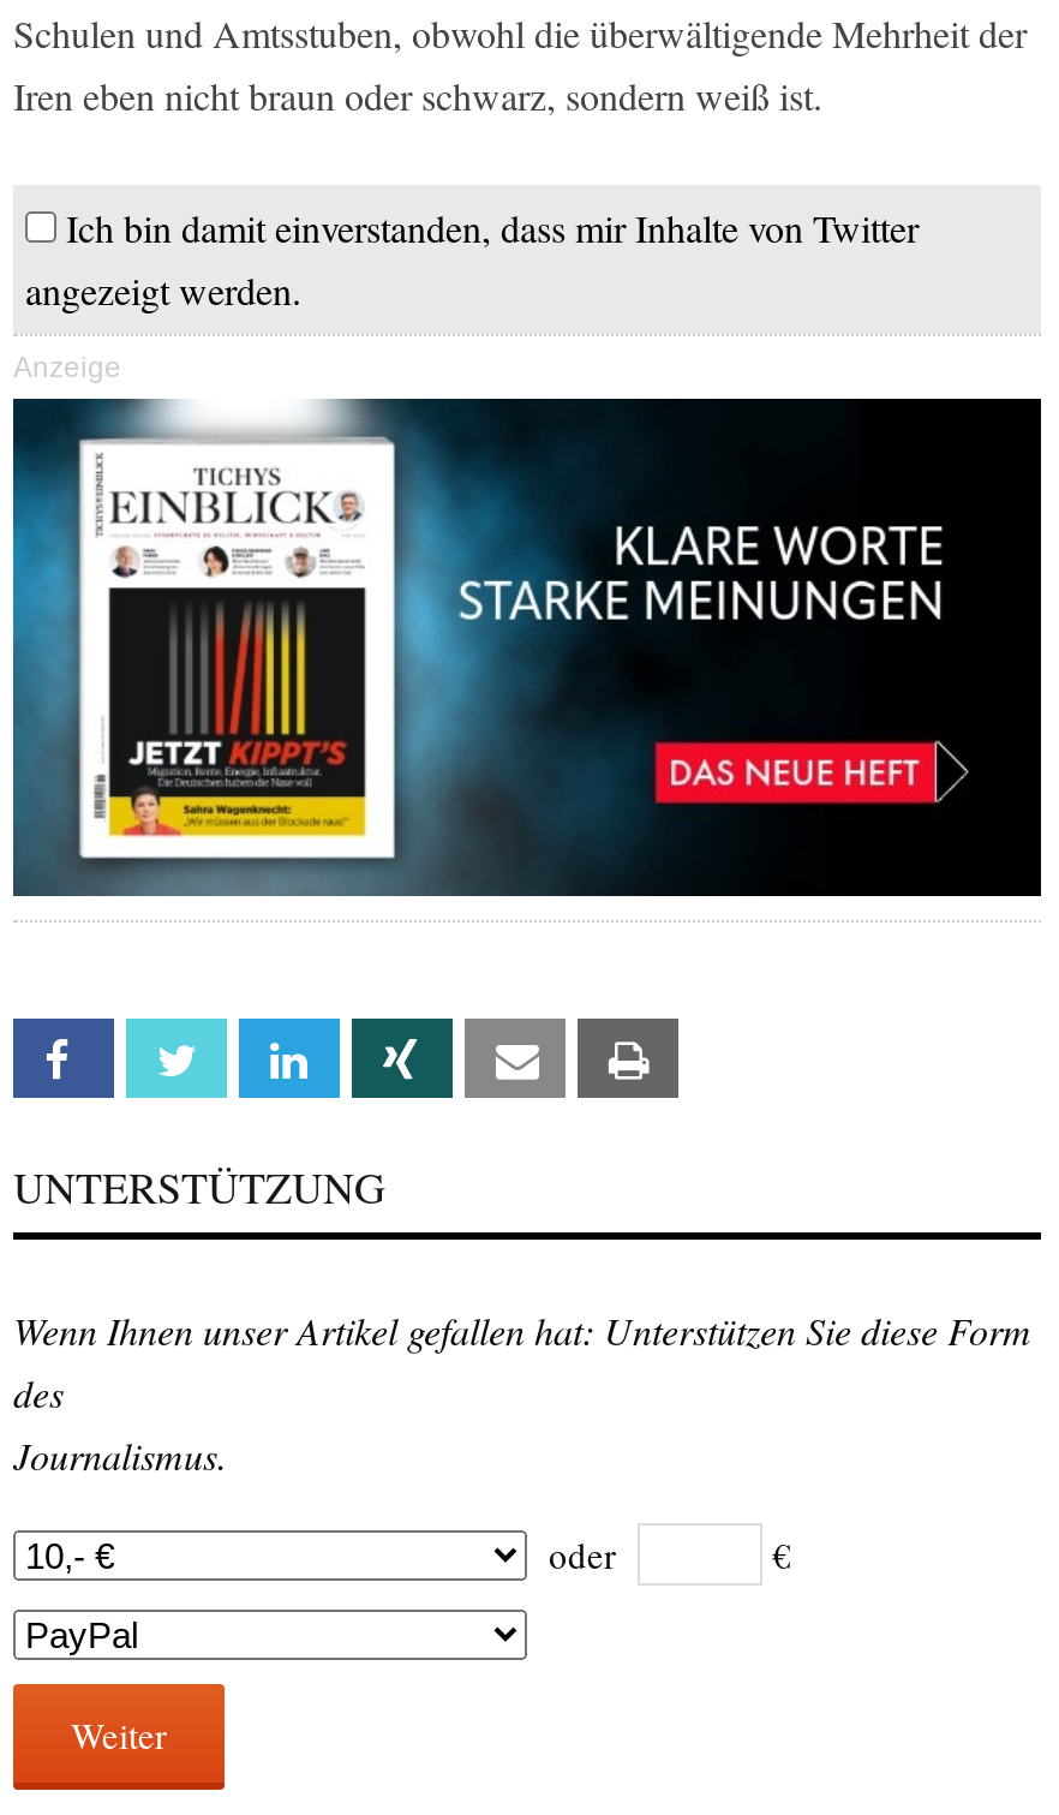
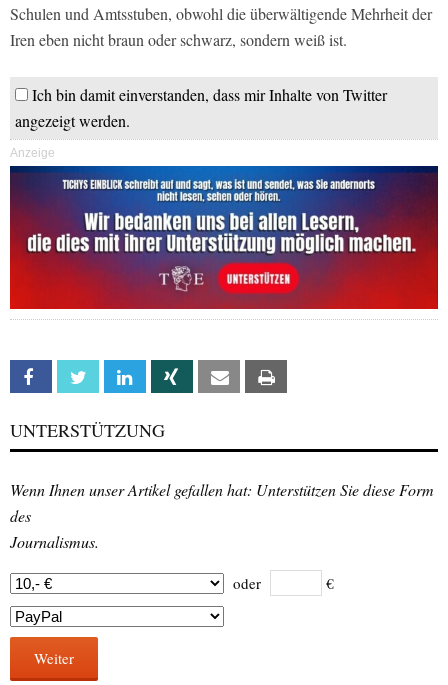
- [image]
+ [image]
